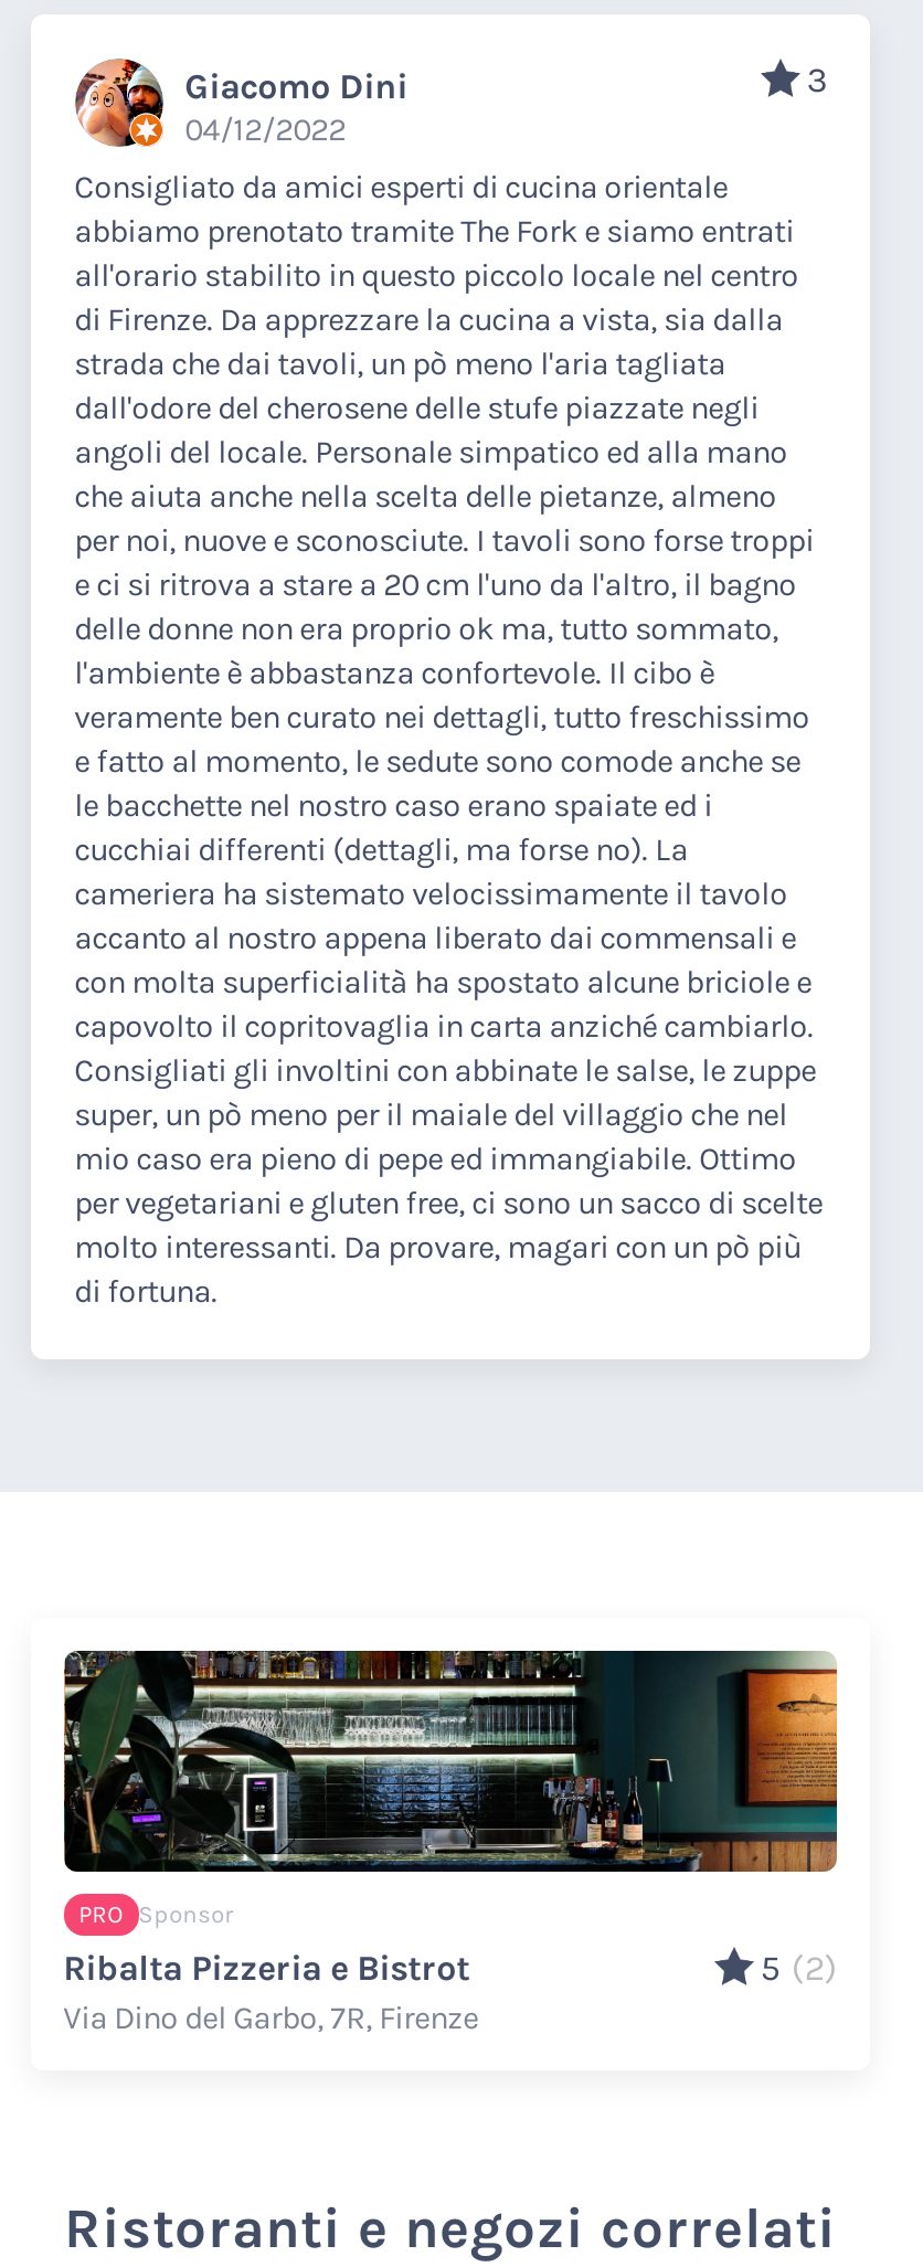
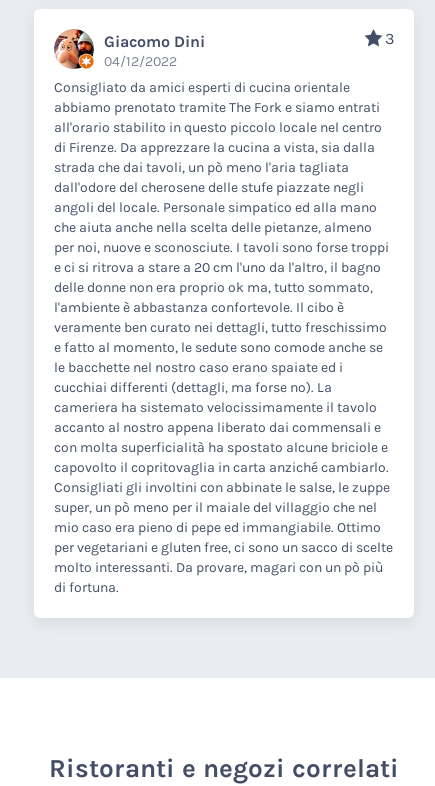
- [image]
- PRO Sponsor
- Ribalta Pizzeria e Bistrot
- 5 (2)
- Via Dino del Garbo, 7R, Firenze
